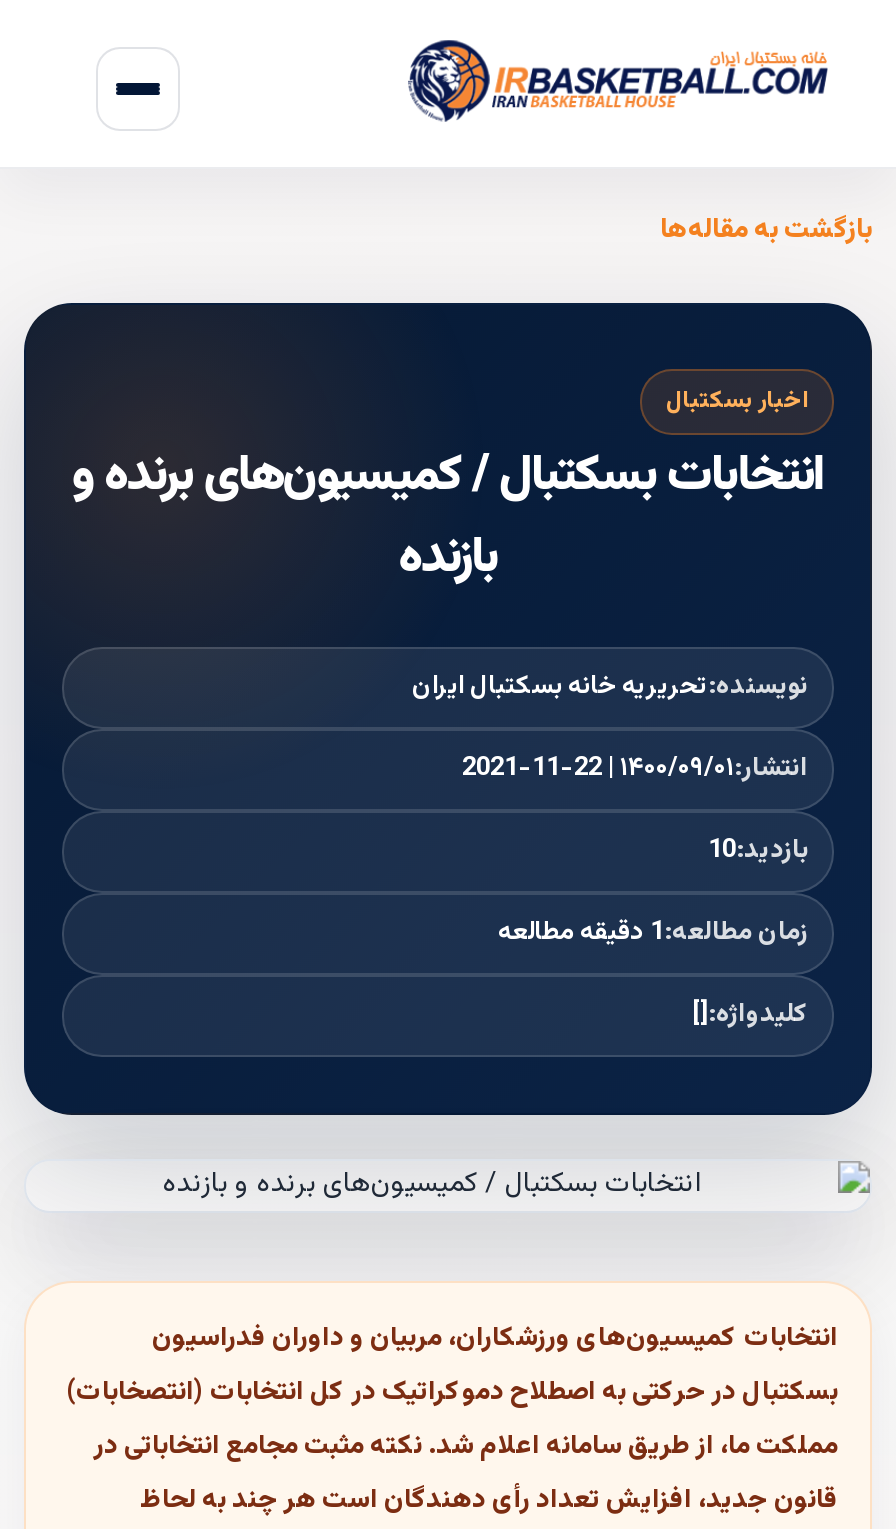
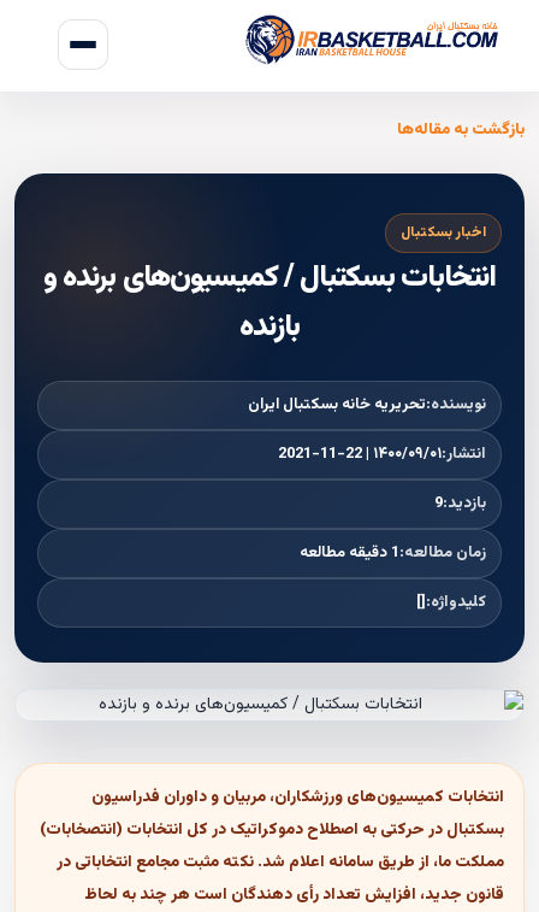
- بازدید:10
+ بازدید:9
